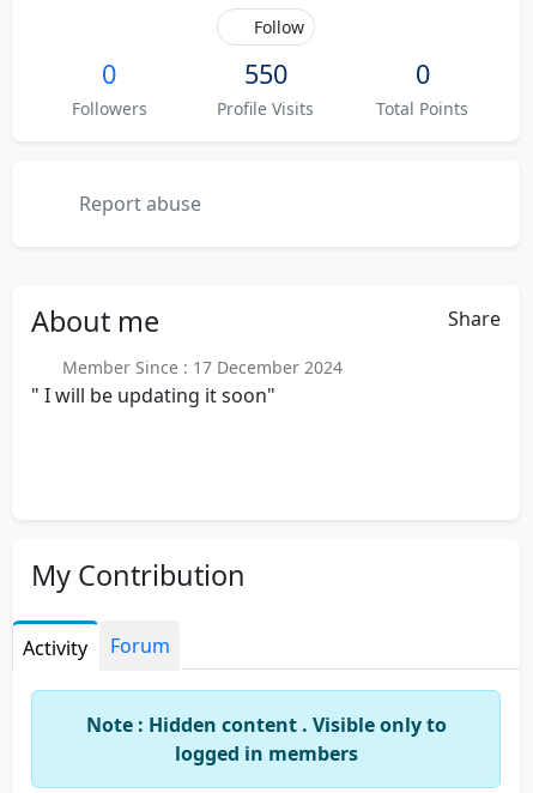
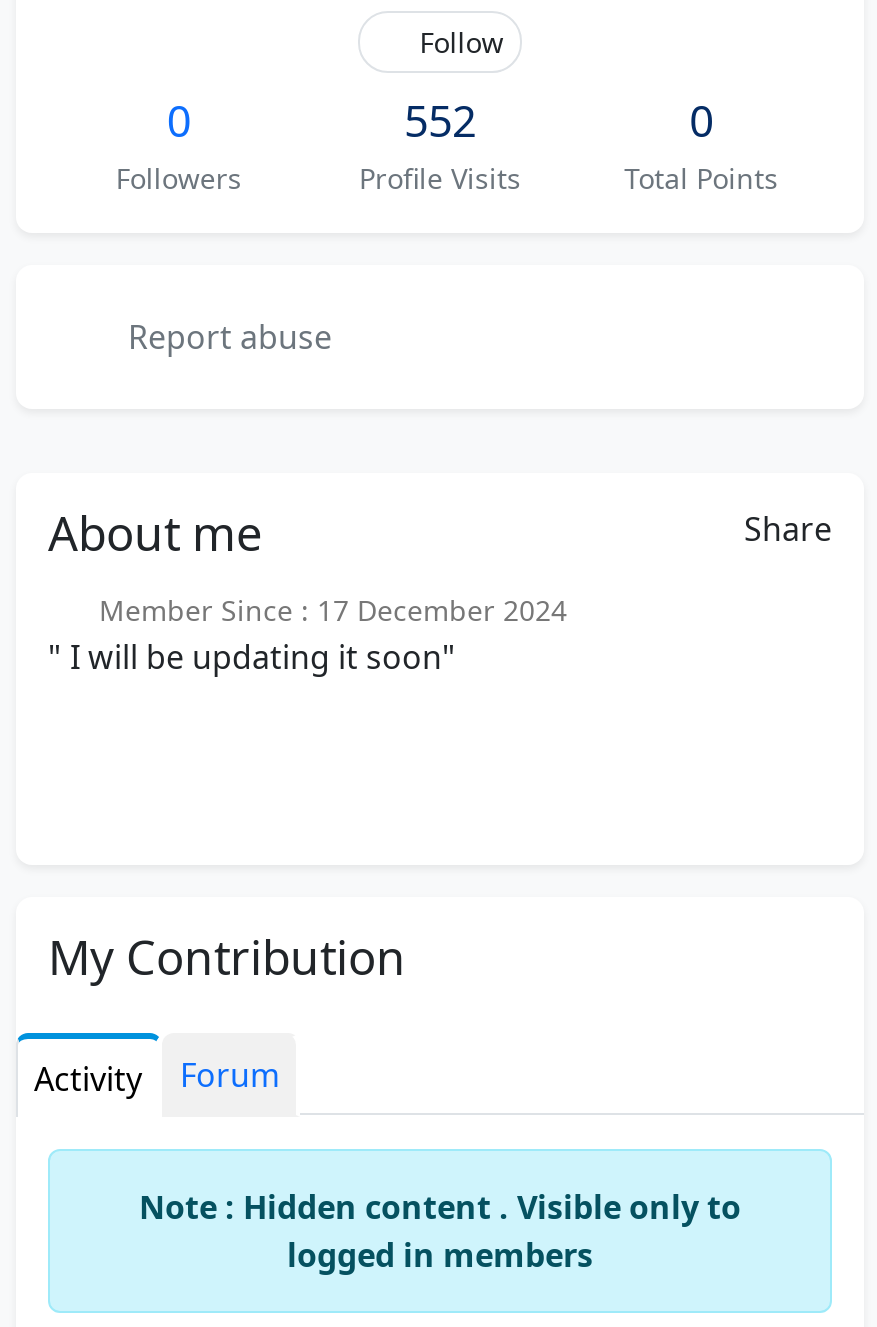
- 550
+ 552
